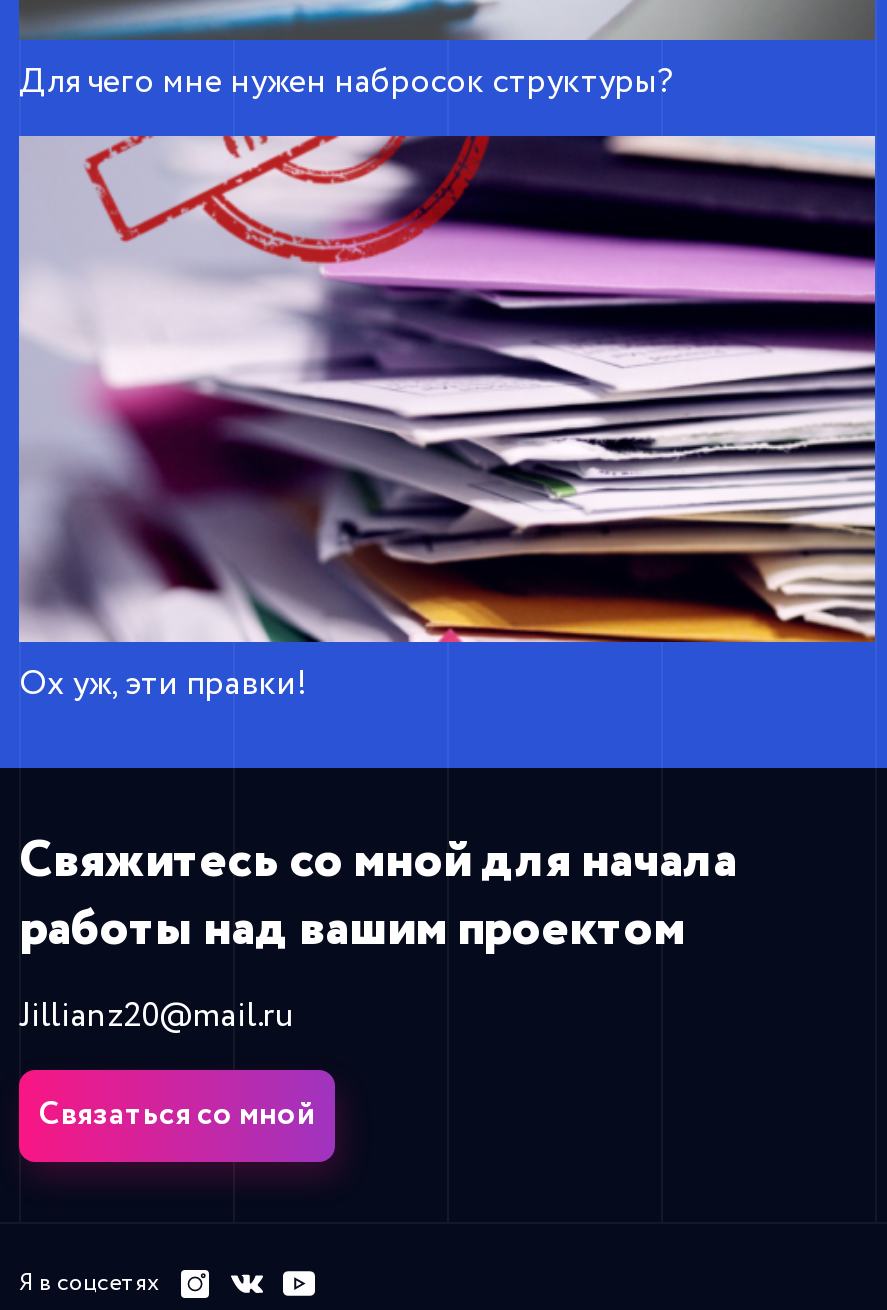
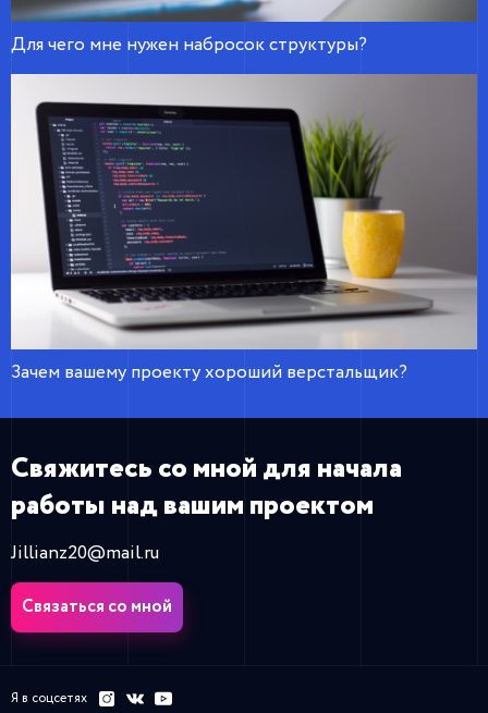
- [image]
- Ох уж, эти правки!
+ [image]
+ Зачем вашему проекту хороший верстальщик?
